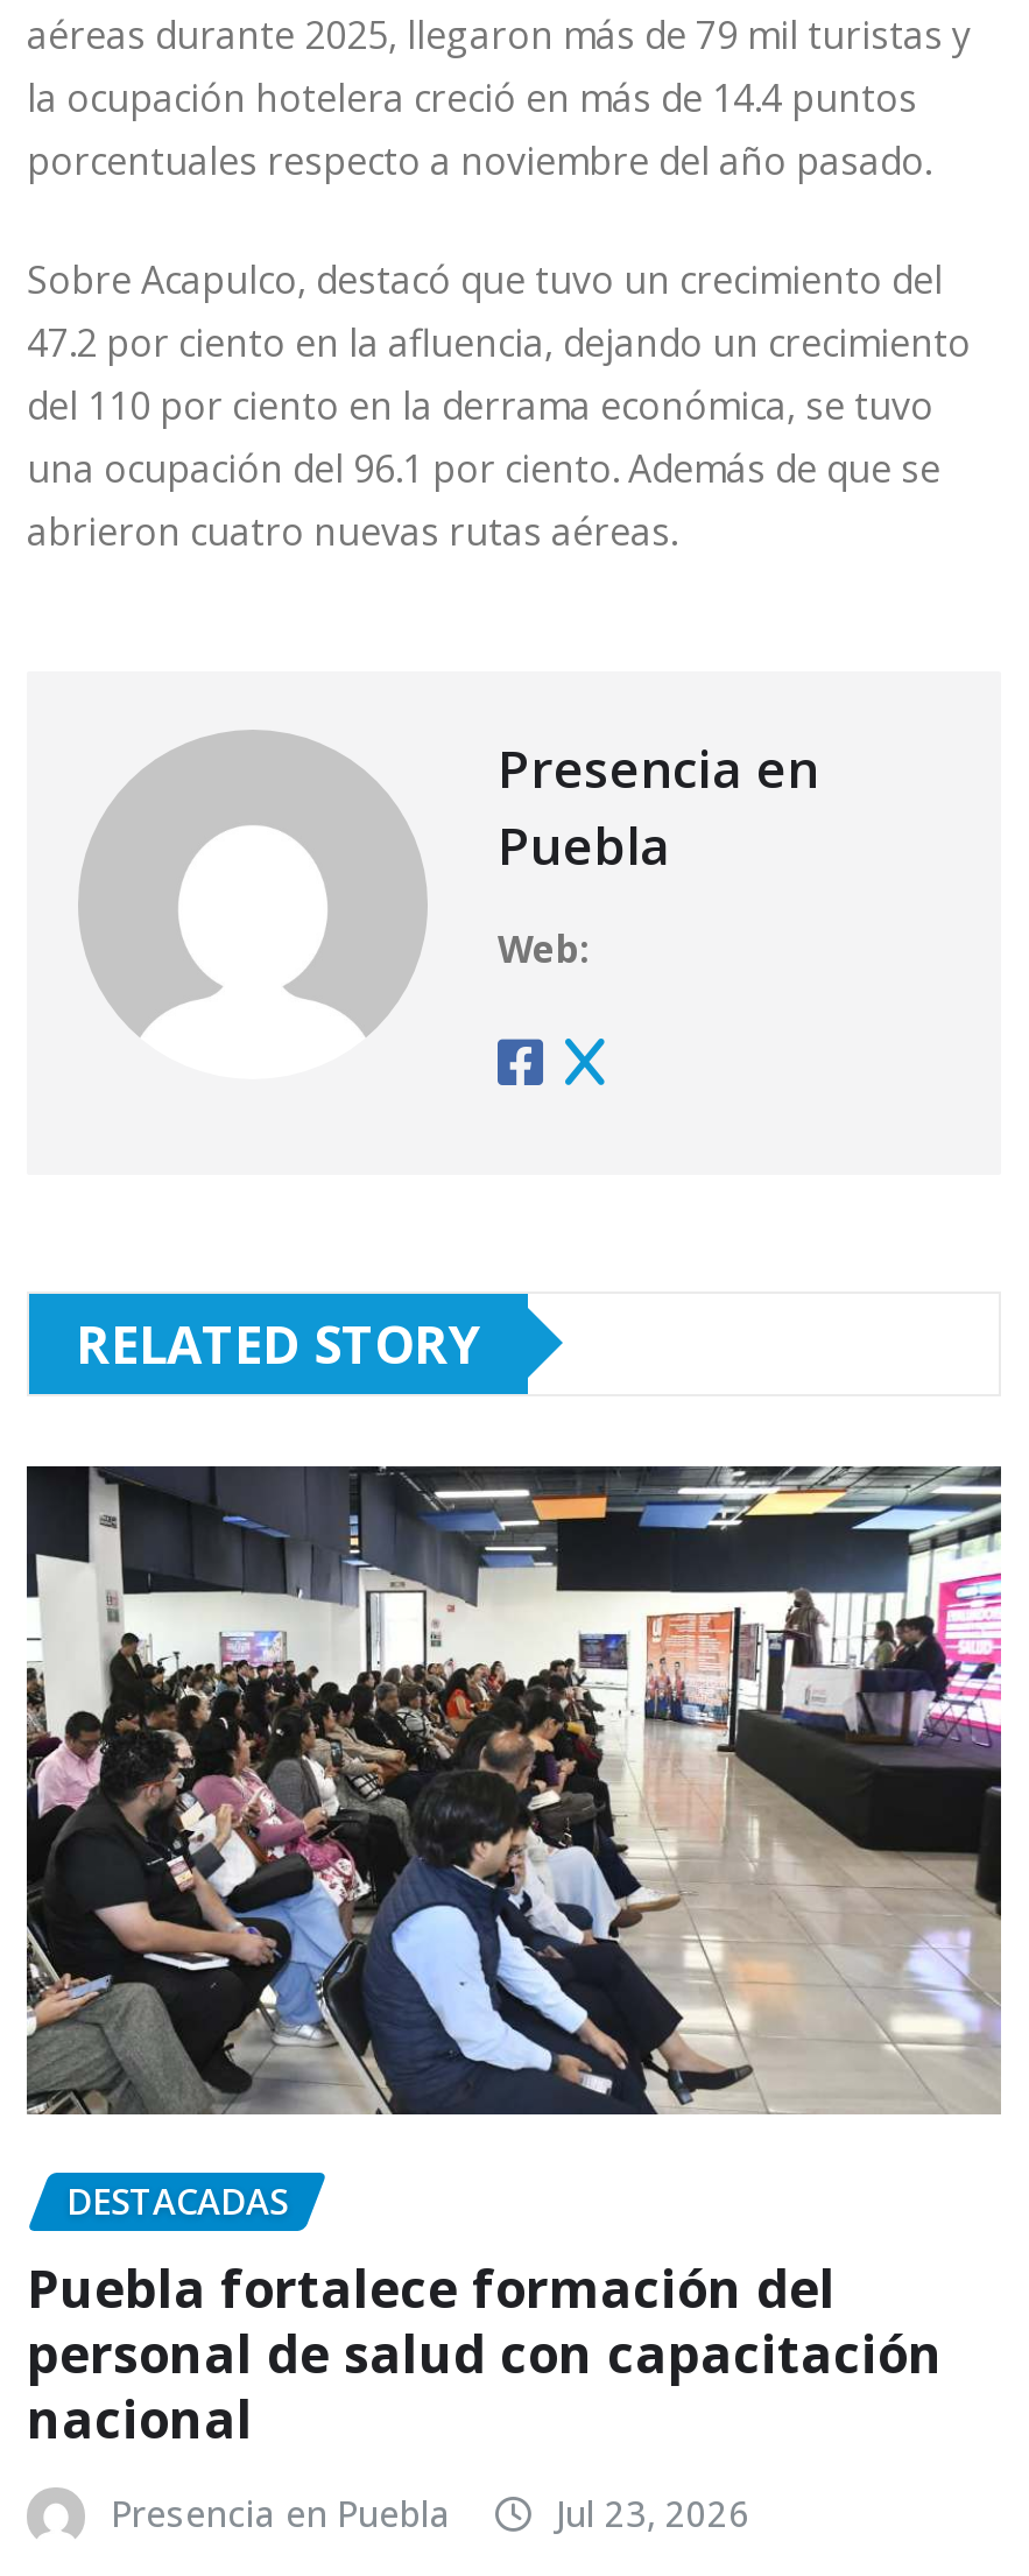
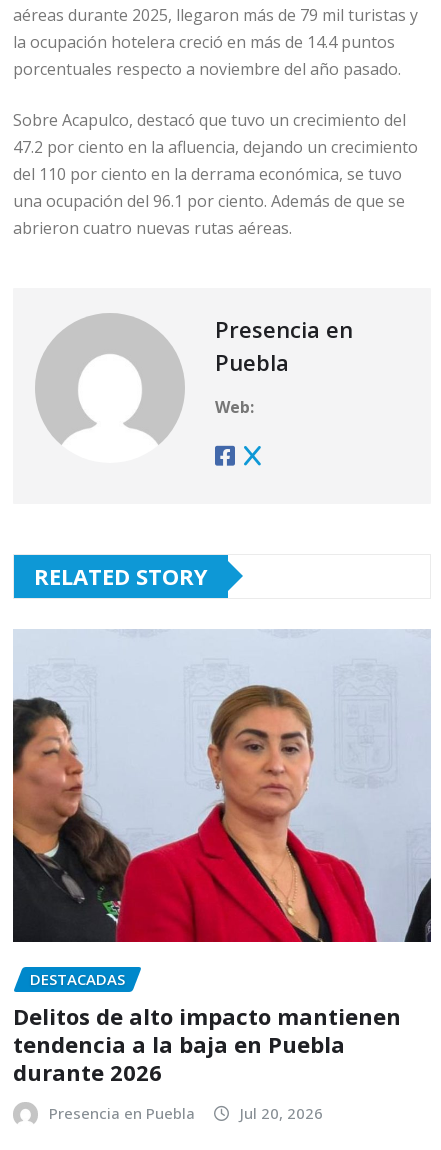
- [image]
+ [image]

- Puebla fortalece formación del
- personal de salud con capacitación
- nacional
+ Delitos de alto impacto mantienen
+ tendencia a la baja en Puebla
+ durante 2026

- Jul 23, 2026
+ Jul 20, 2026
